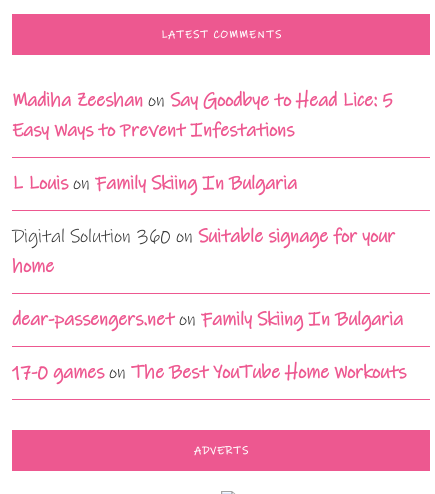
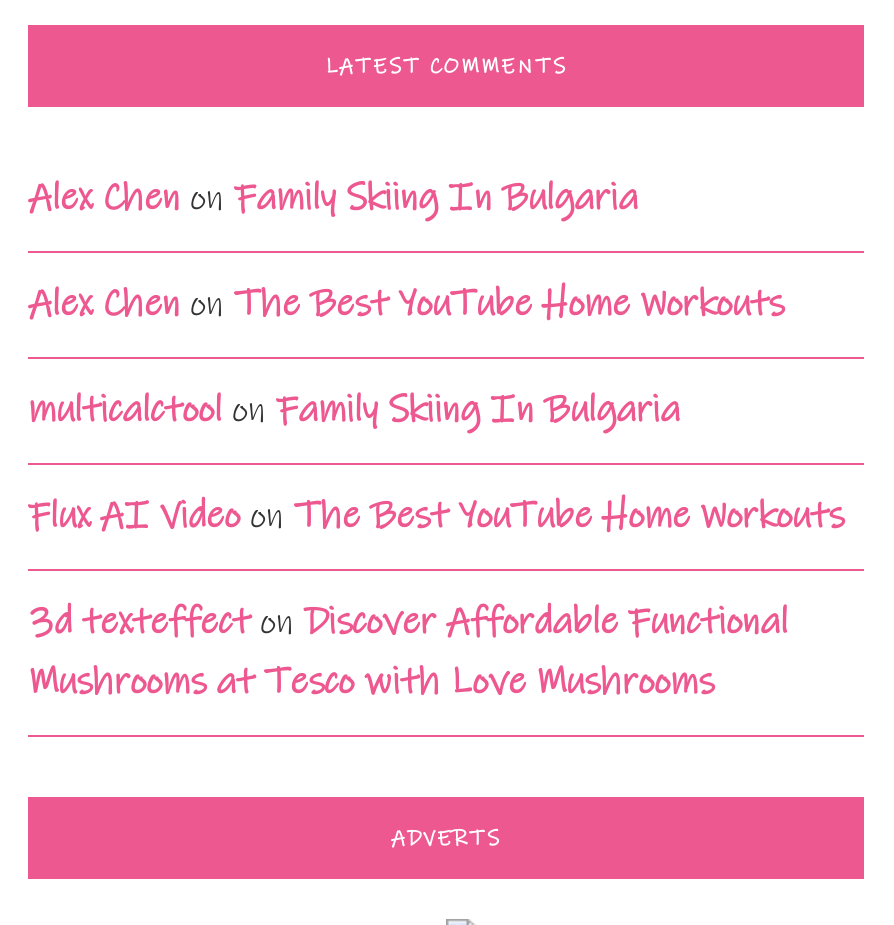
- Madiha Zeeshan on Say Goodbye to Head Lice: 5
- Easy Ways to Prevent Infestations
+ Alex Chen on Family Skiing In Bulgaria

- L Louis on Family Skiing In Bulgaria
+ Alex Chen on The Best YouTube Home Workouts

- Digital Solution 360 on Suitable signage for your
- home
+ multicalctool on Family Skiing In Bulgaria

- dear-passengers.net on Family Skiing In Bulgaria
+ Flux AI Video on The Best YouTube Home Workouts

- 17-0 games on The Best YouTube Home Workouts
+ 3d texteffect on Discover Affordable Functional
+ Mushrooms at Tesco with Love Mushrooms
